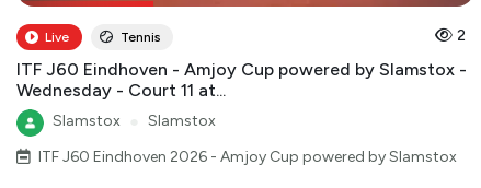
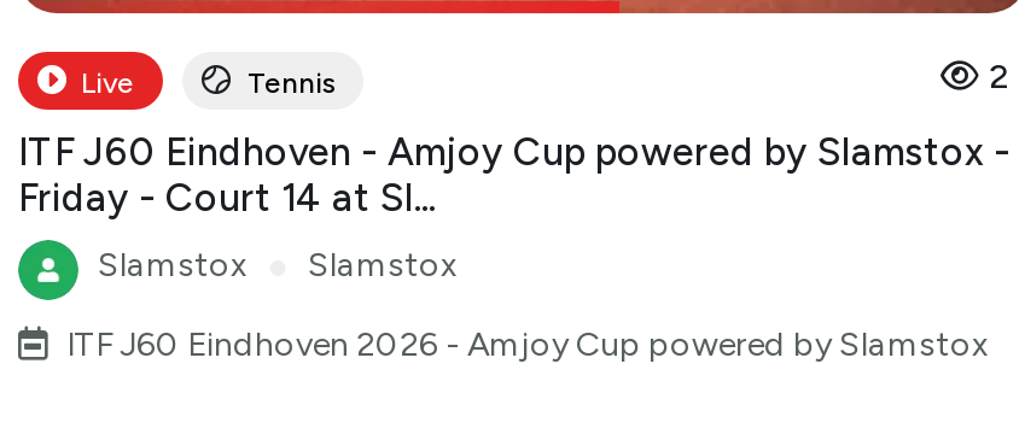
- Wednesday - Court 11 at...
+ Friday - Court 14 at Sl...
